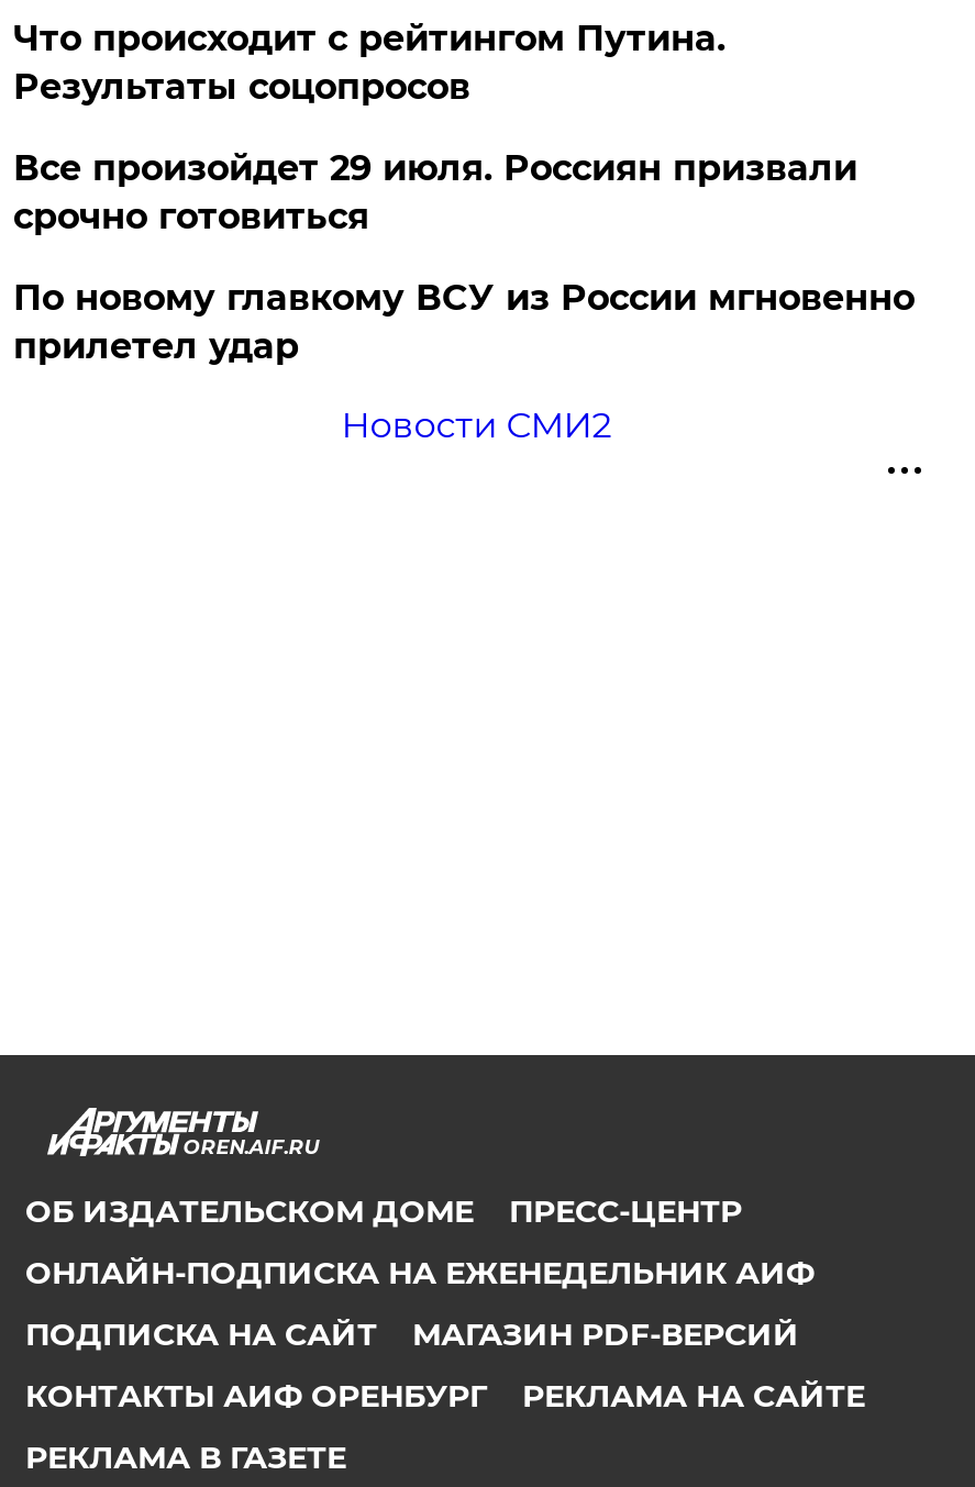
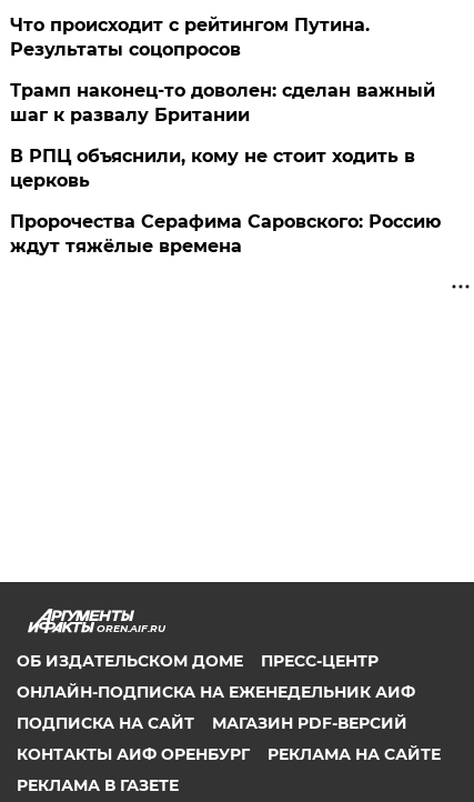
- Все произойдет 29 июля. Россиян призвали
- срочно готовиться
+ Трамп наконец-то доволен: сделан важный
+ шаг к развалу Британии

- По новому главкому ВСУ из России мгновенно
- прилетел удар
+ В РПЦ объяснили, кому не стоит ходить в
+ церковь

- Новости СМИ2
+ Пророчества Серафима Саровского: Россию
+ ждут тяжёлые времена
